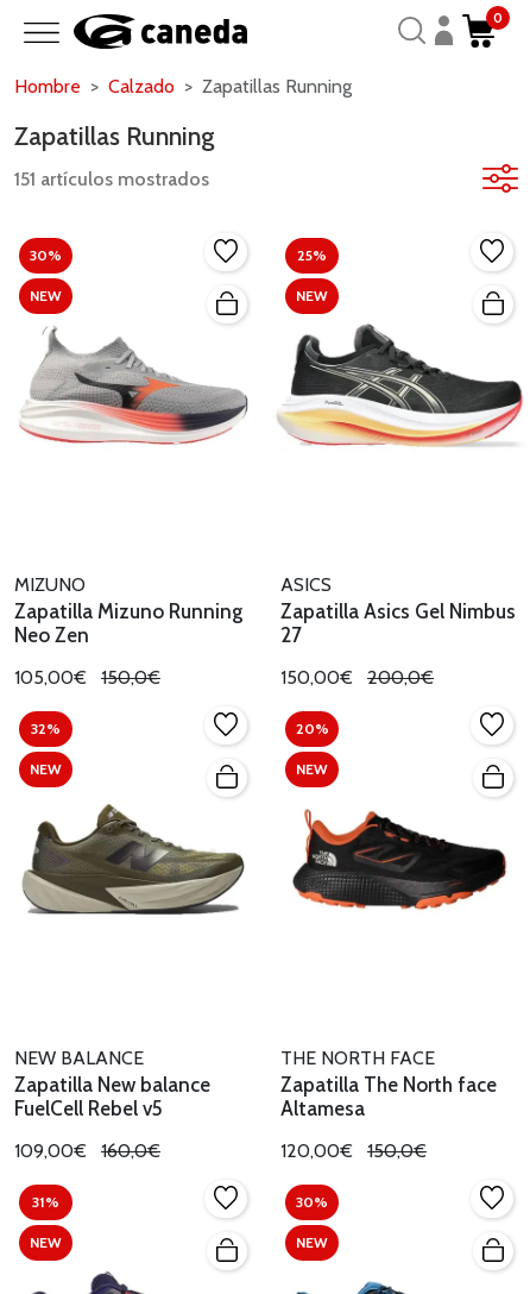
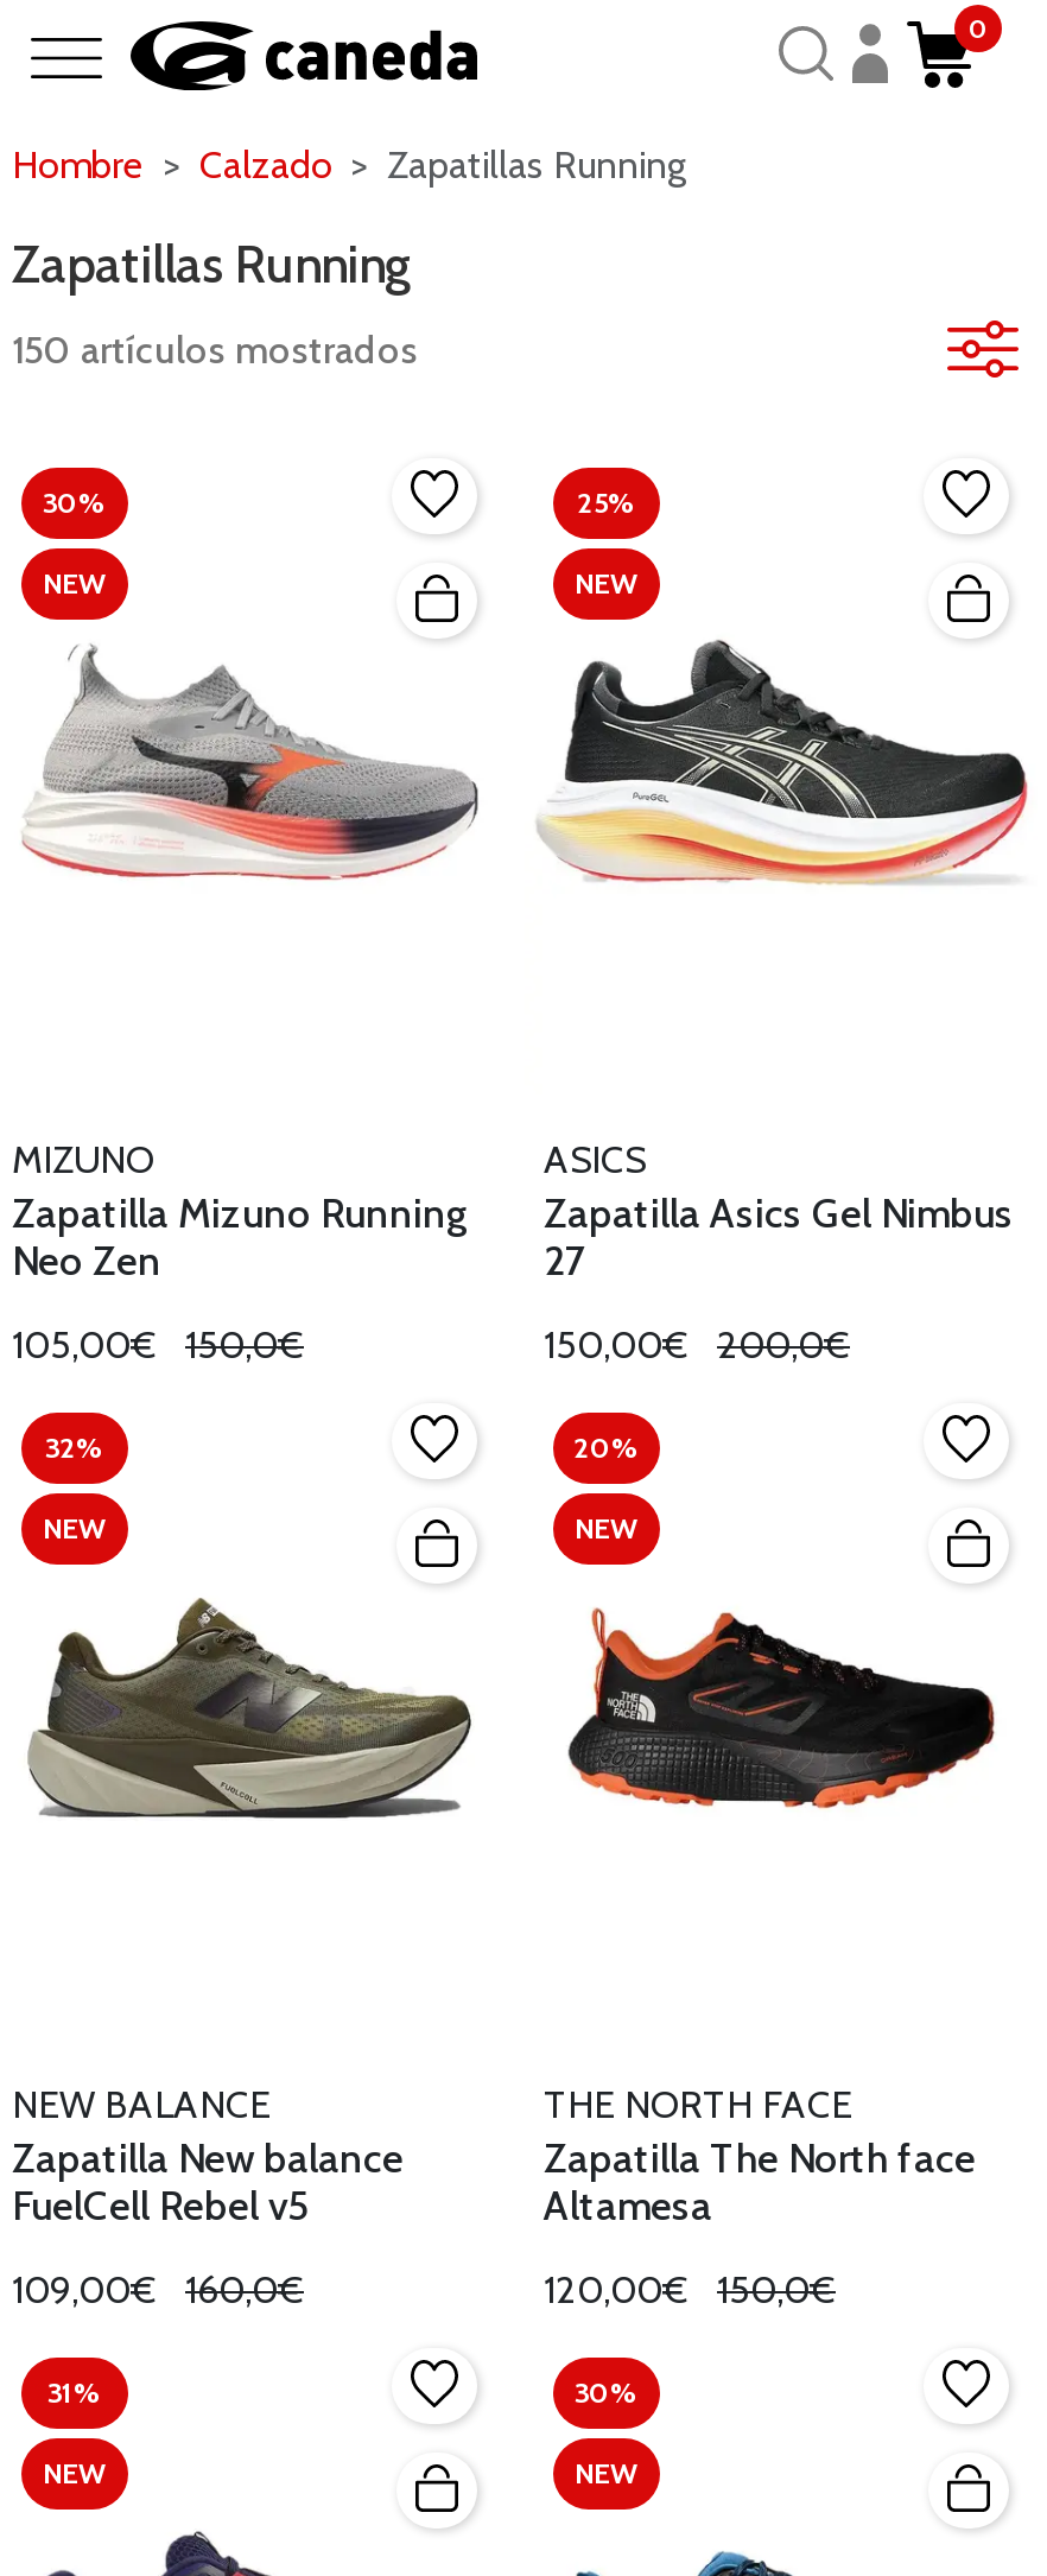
- 151 artículos mostrados
+ 150 artículos mostrados
